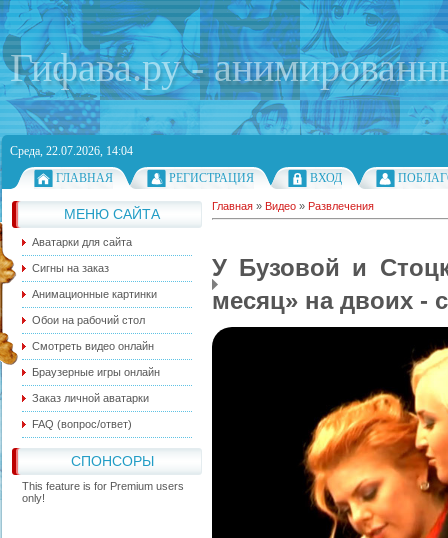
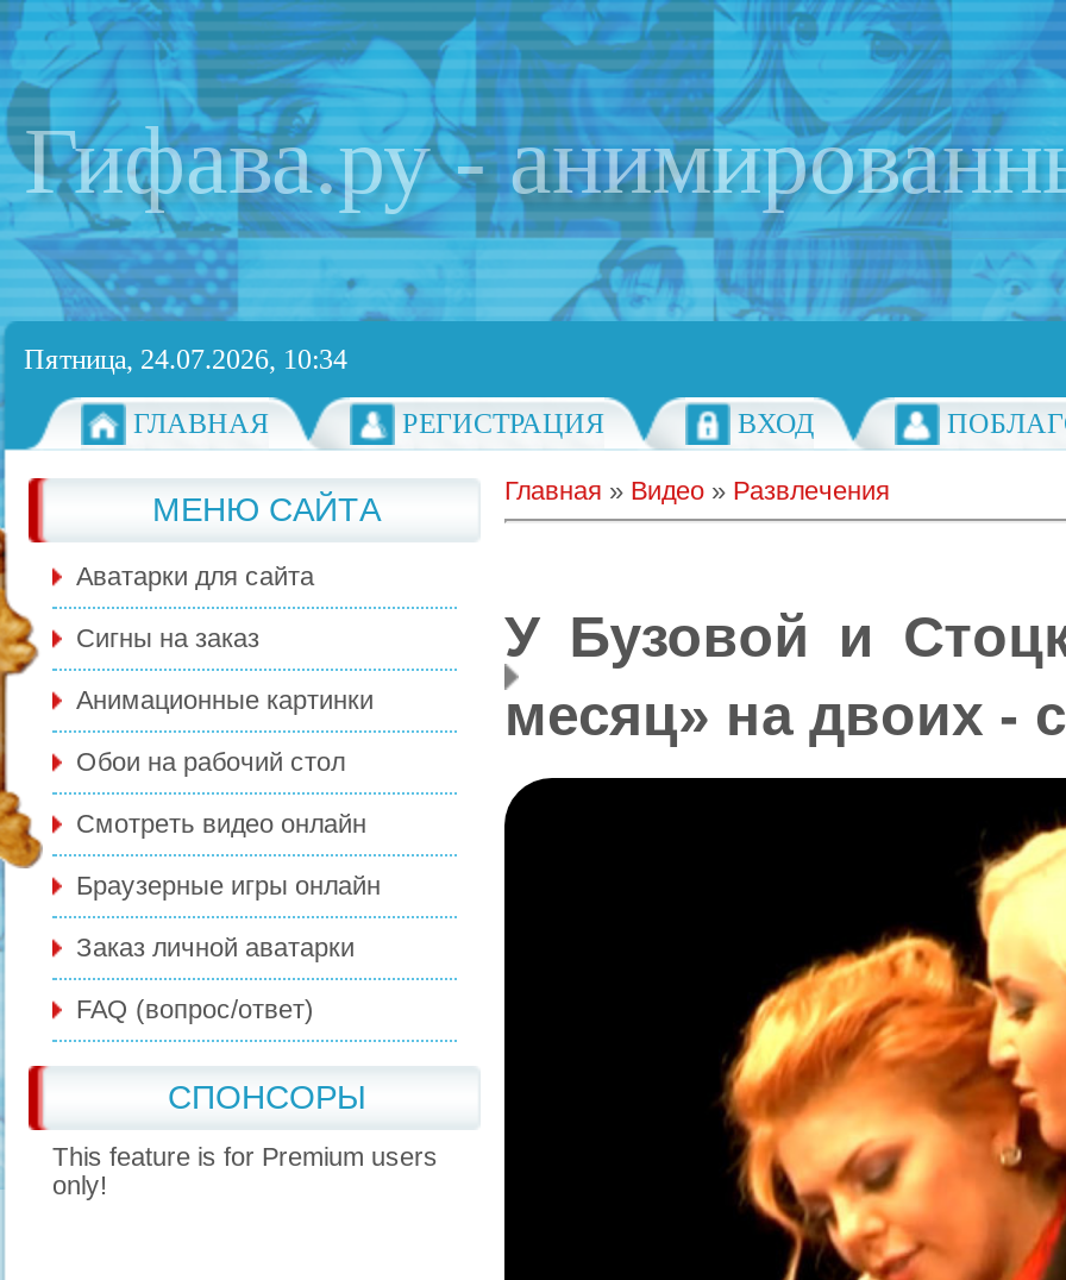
- Среда, 22.07.2026, 14:04
+ Пятница, 24.07.2026, 10:34
